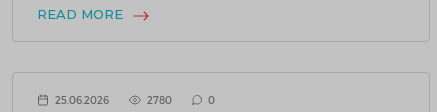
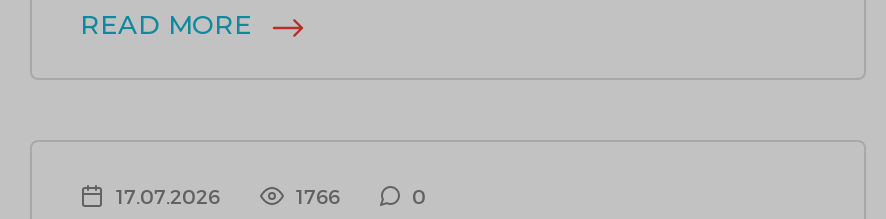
- 25.06.2026
+ 17.07.2026

- 2780
+ 1766
